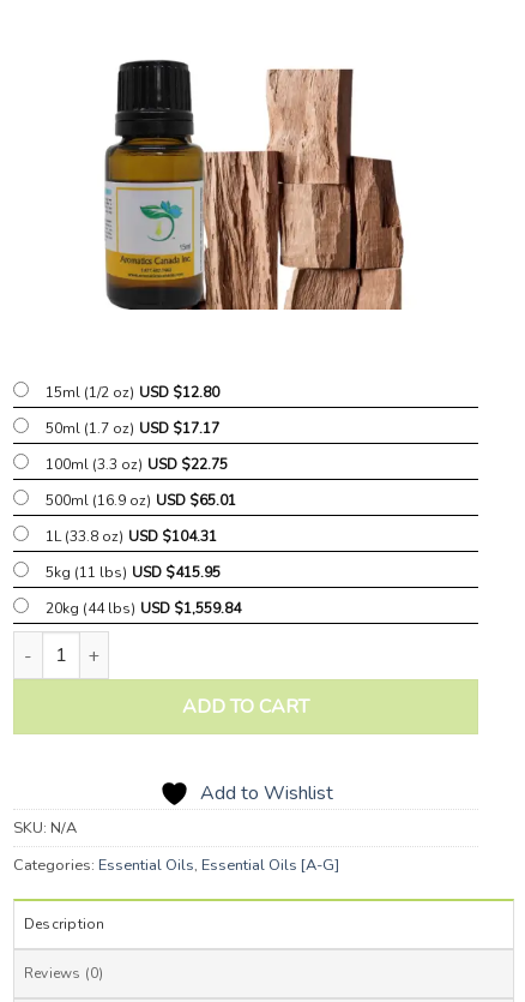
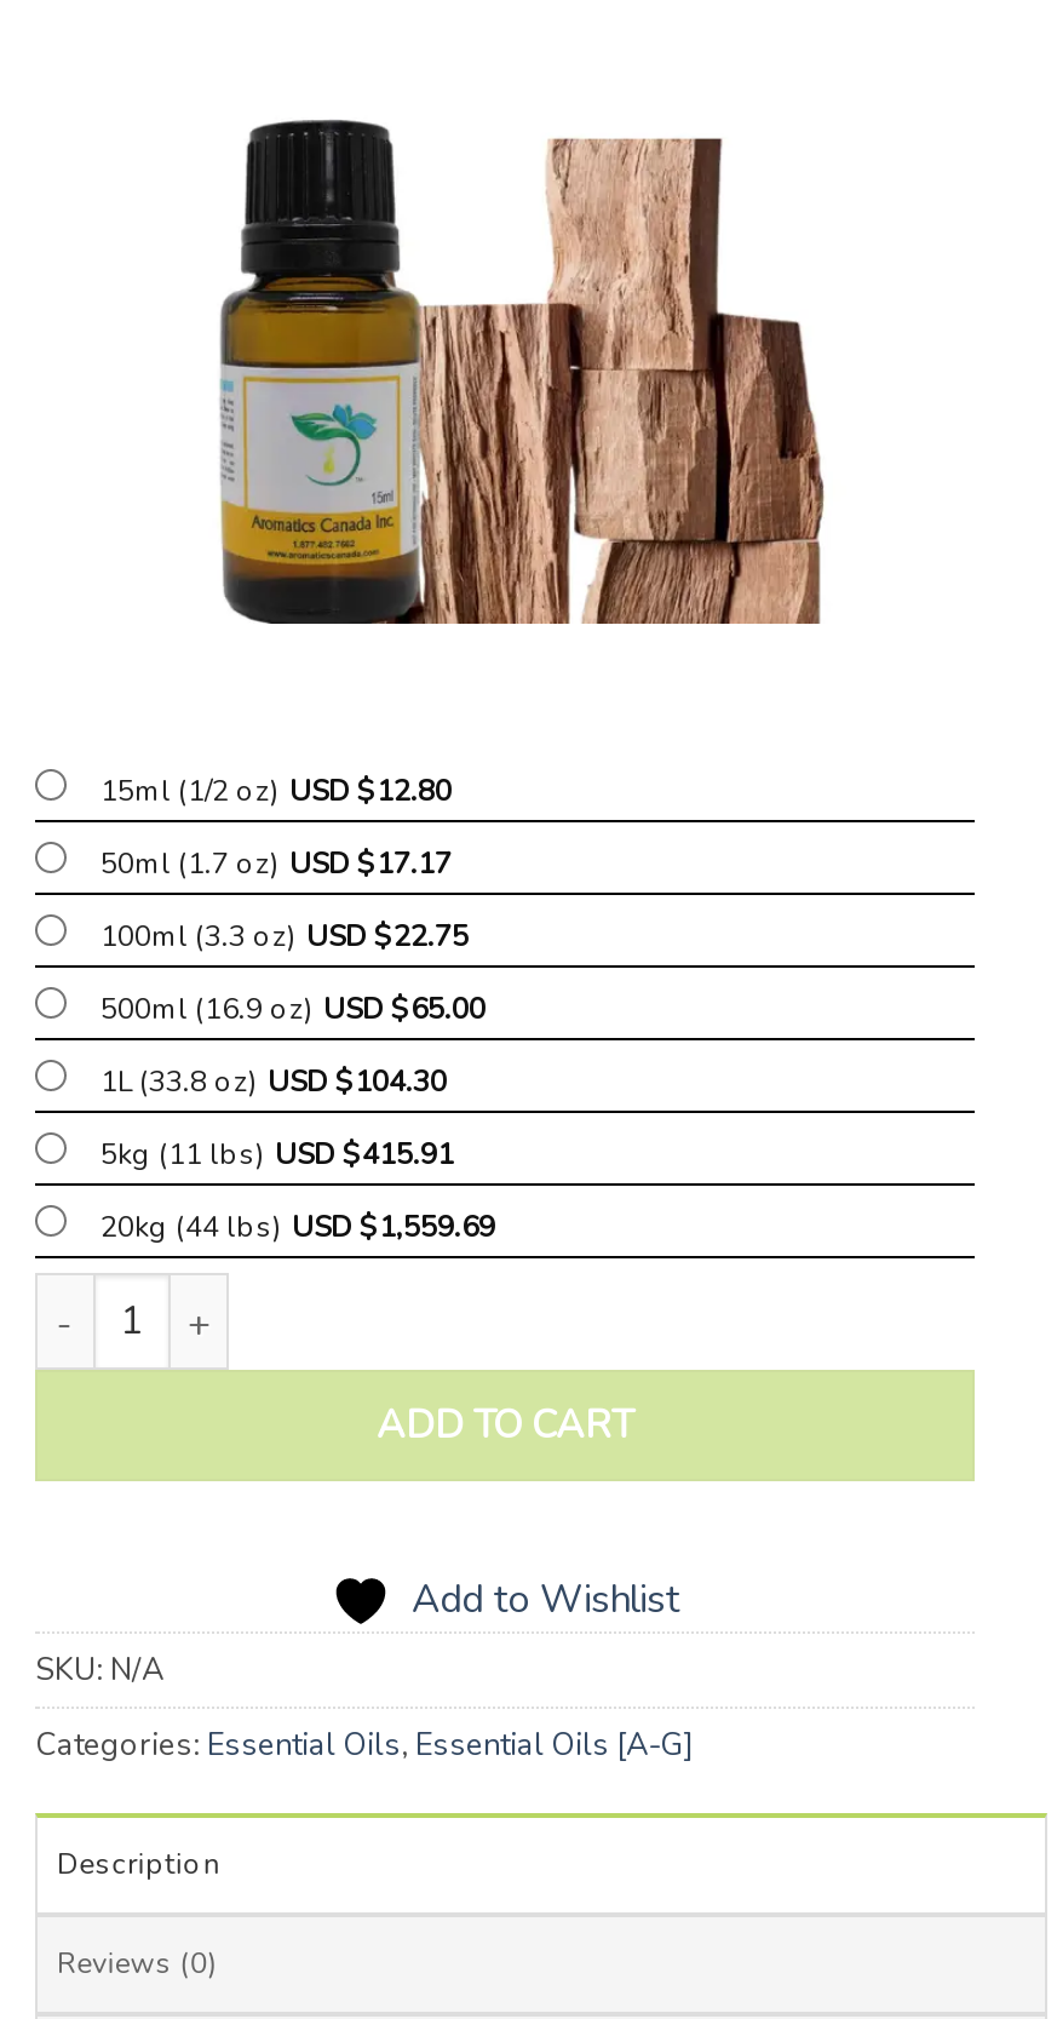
- 500ml (16.9 oz) USD $65.01
+ 500ml (16.9 oz) USD $65.00

- 1L (33.8 oz) USD $104.31
+ 1L (33.8 oz) USD $104.30

- 5kg (11 lbs) USD $415.95
+ 5kg (11 lbs) USD $415.91

- 20kg (44 lbs) USD $1,559.84
+ 20kg (44 lbs) USD $1,559.69
